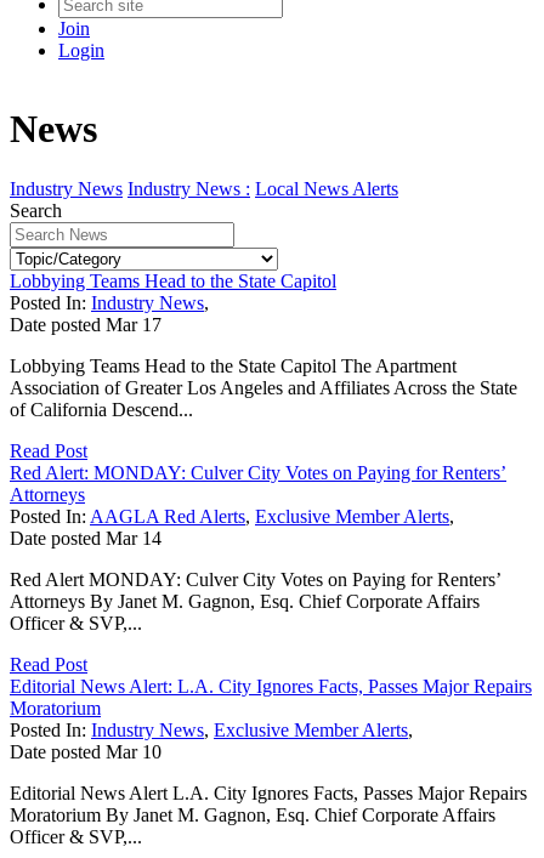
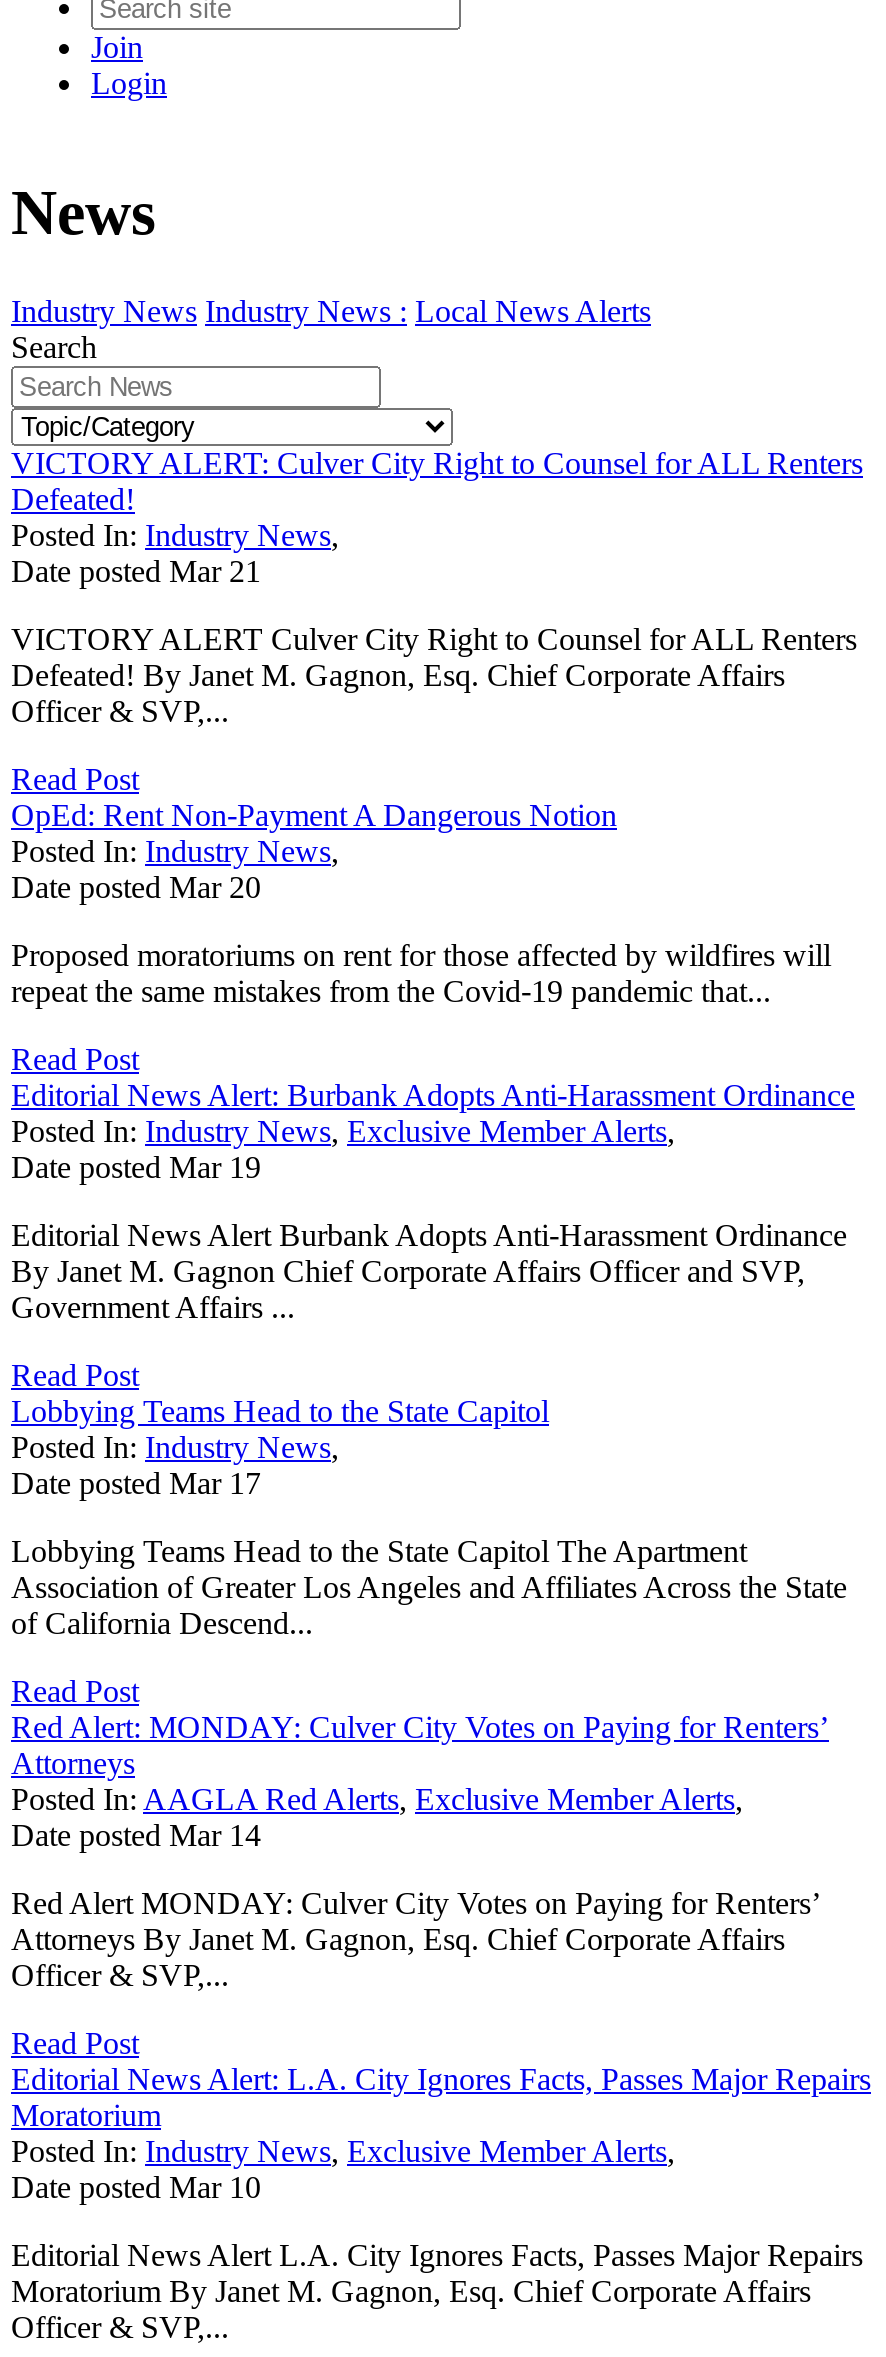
+ VICTORY ALERT: Culver City Right to Counsel for ALL Renters
+ Defeated!
+ Posted In: Industry News,
+ Date posted Mar 21
+ VICTORY ALERT Culver City Right to Counsel for ALL Renters
+ Defeated! By Janet M. Gagnon, Esq. Chief Corporate Affairs
+ Officer & SVP,...
+ Read Post
+ OpEd: Rent Non-Payment A Dangerous Notion
+ Posted In: Industry News,
+ Date posted Mar 20
+ Proposed moratoriums on rent for those affected by wildfires will
+ repeat the same mistakes from the Covid-19 pandemic that...
+ Read Post
+ Editorial News Alert: Burbank Adopts Anti-Harassment Ordinance
+ Posted In: Industry News, Exclusive Member Alerts,
+ Date posted Mar 19
+ Editorial News Alert Burbank Adopts Anti-Harassment Ordinance
+ By Janet M. Gagnon Chief Corporate Affairs Officer and SVP,
+ Government Affairs ...
+ Read Post
